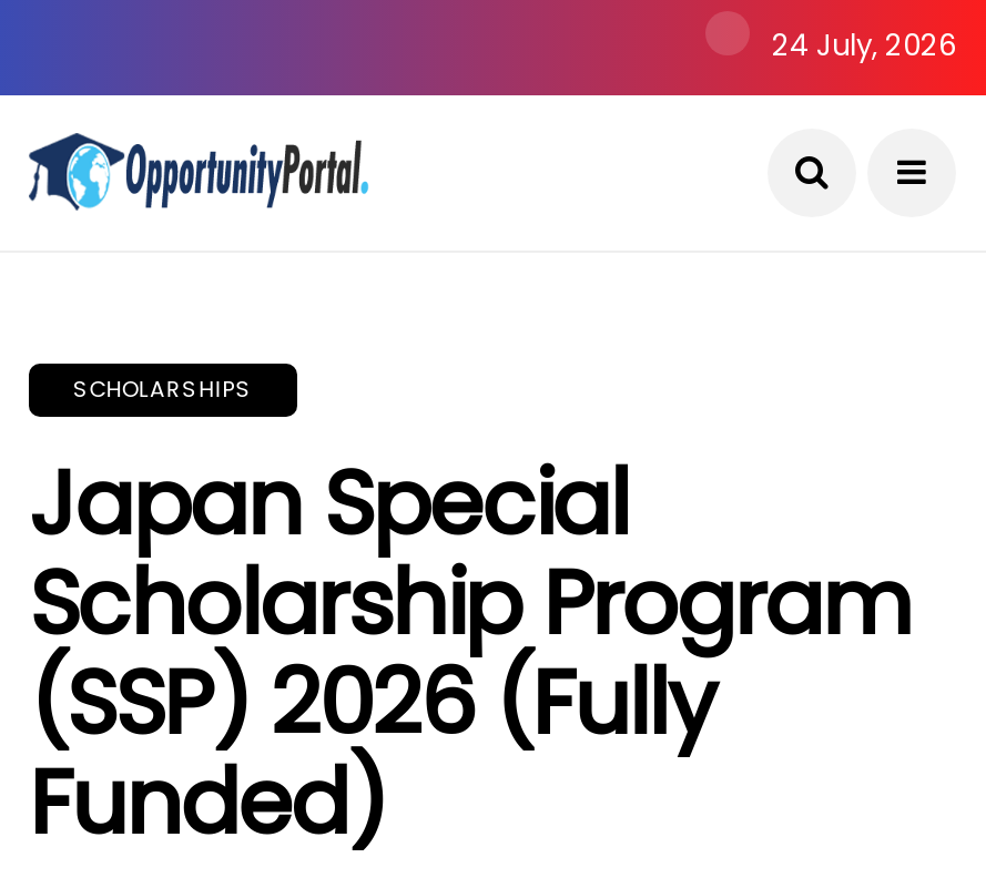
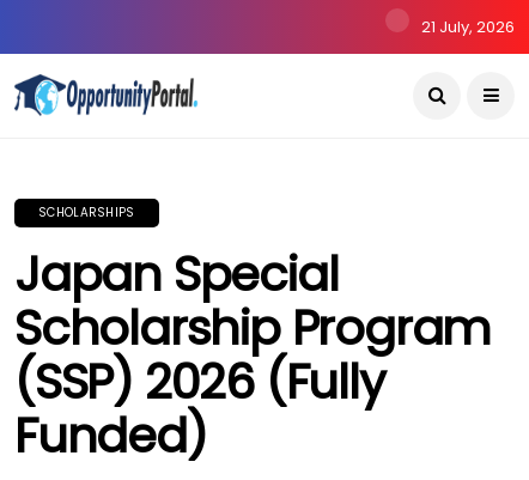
- 24 July, 2026
+ 21 July, 2026
